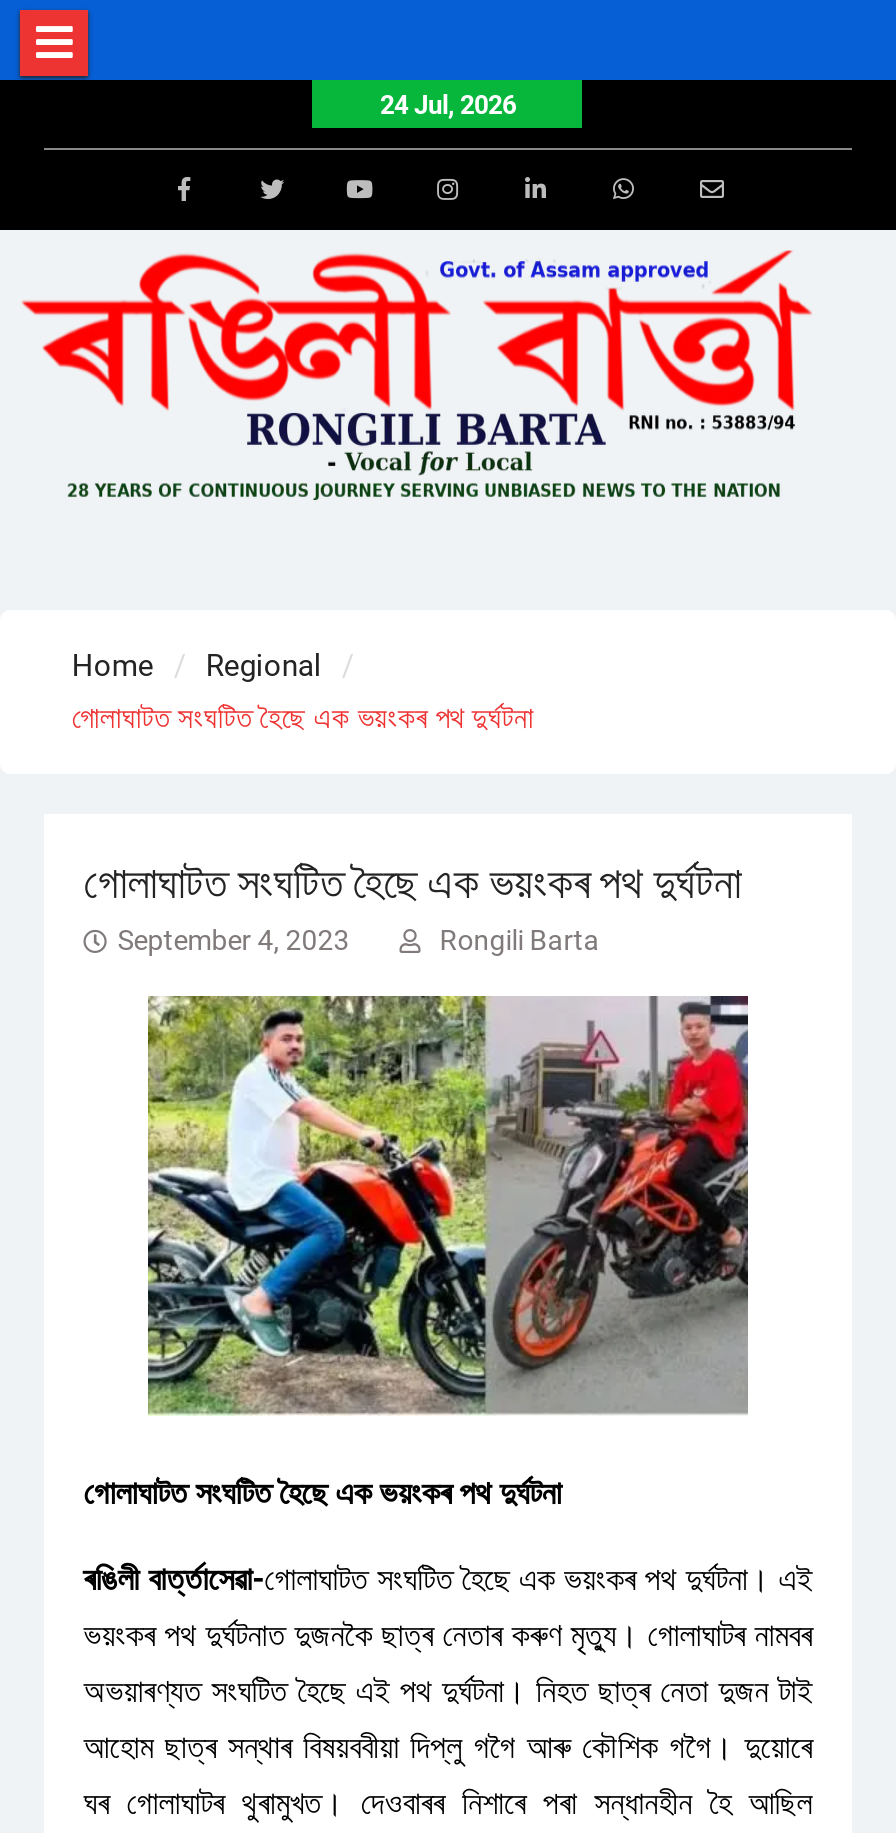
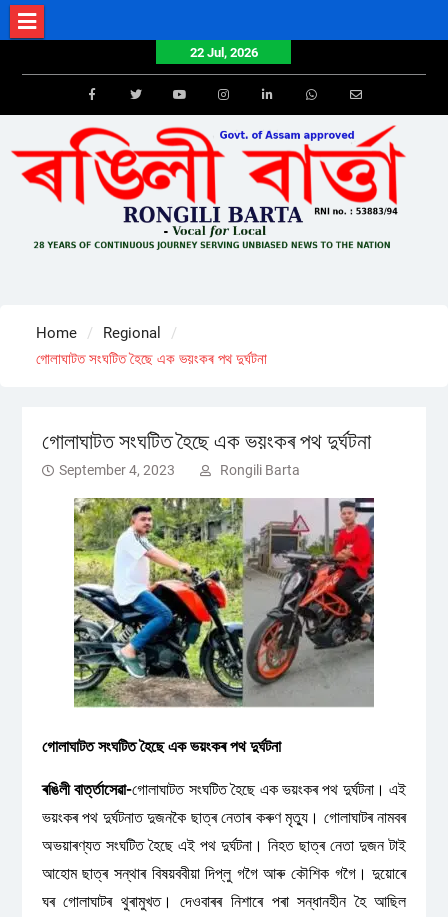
- 24 Jul, 2026
+ 22 Jul, 2026
